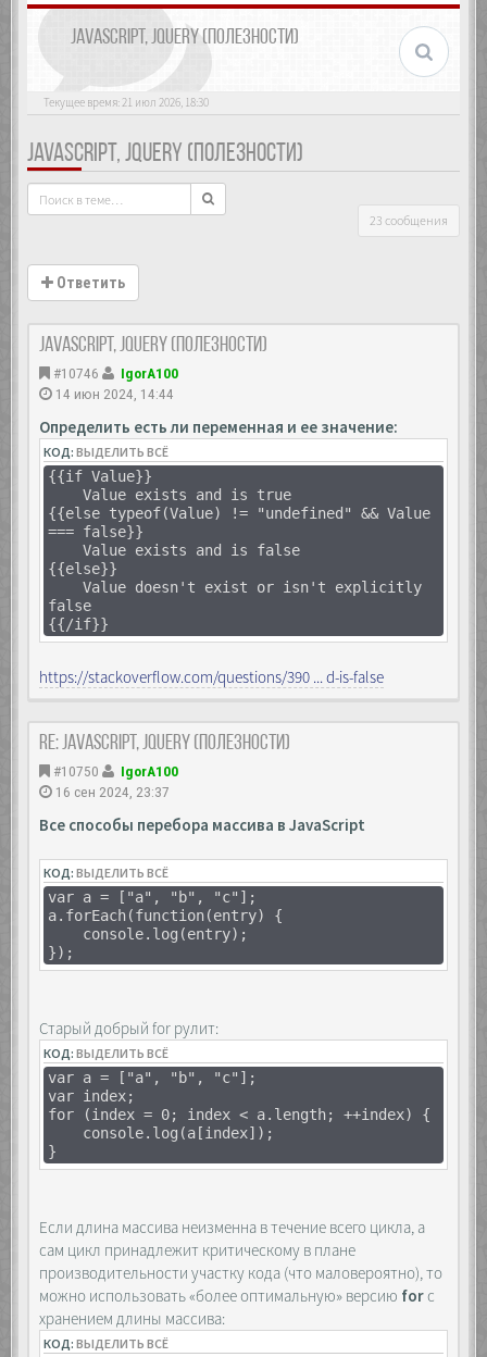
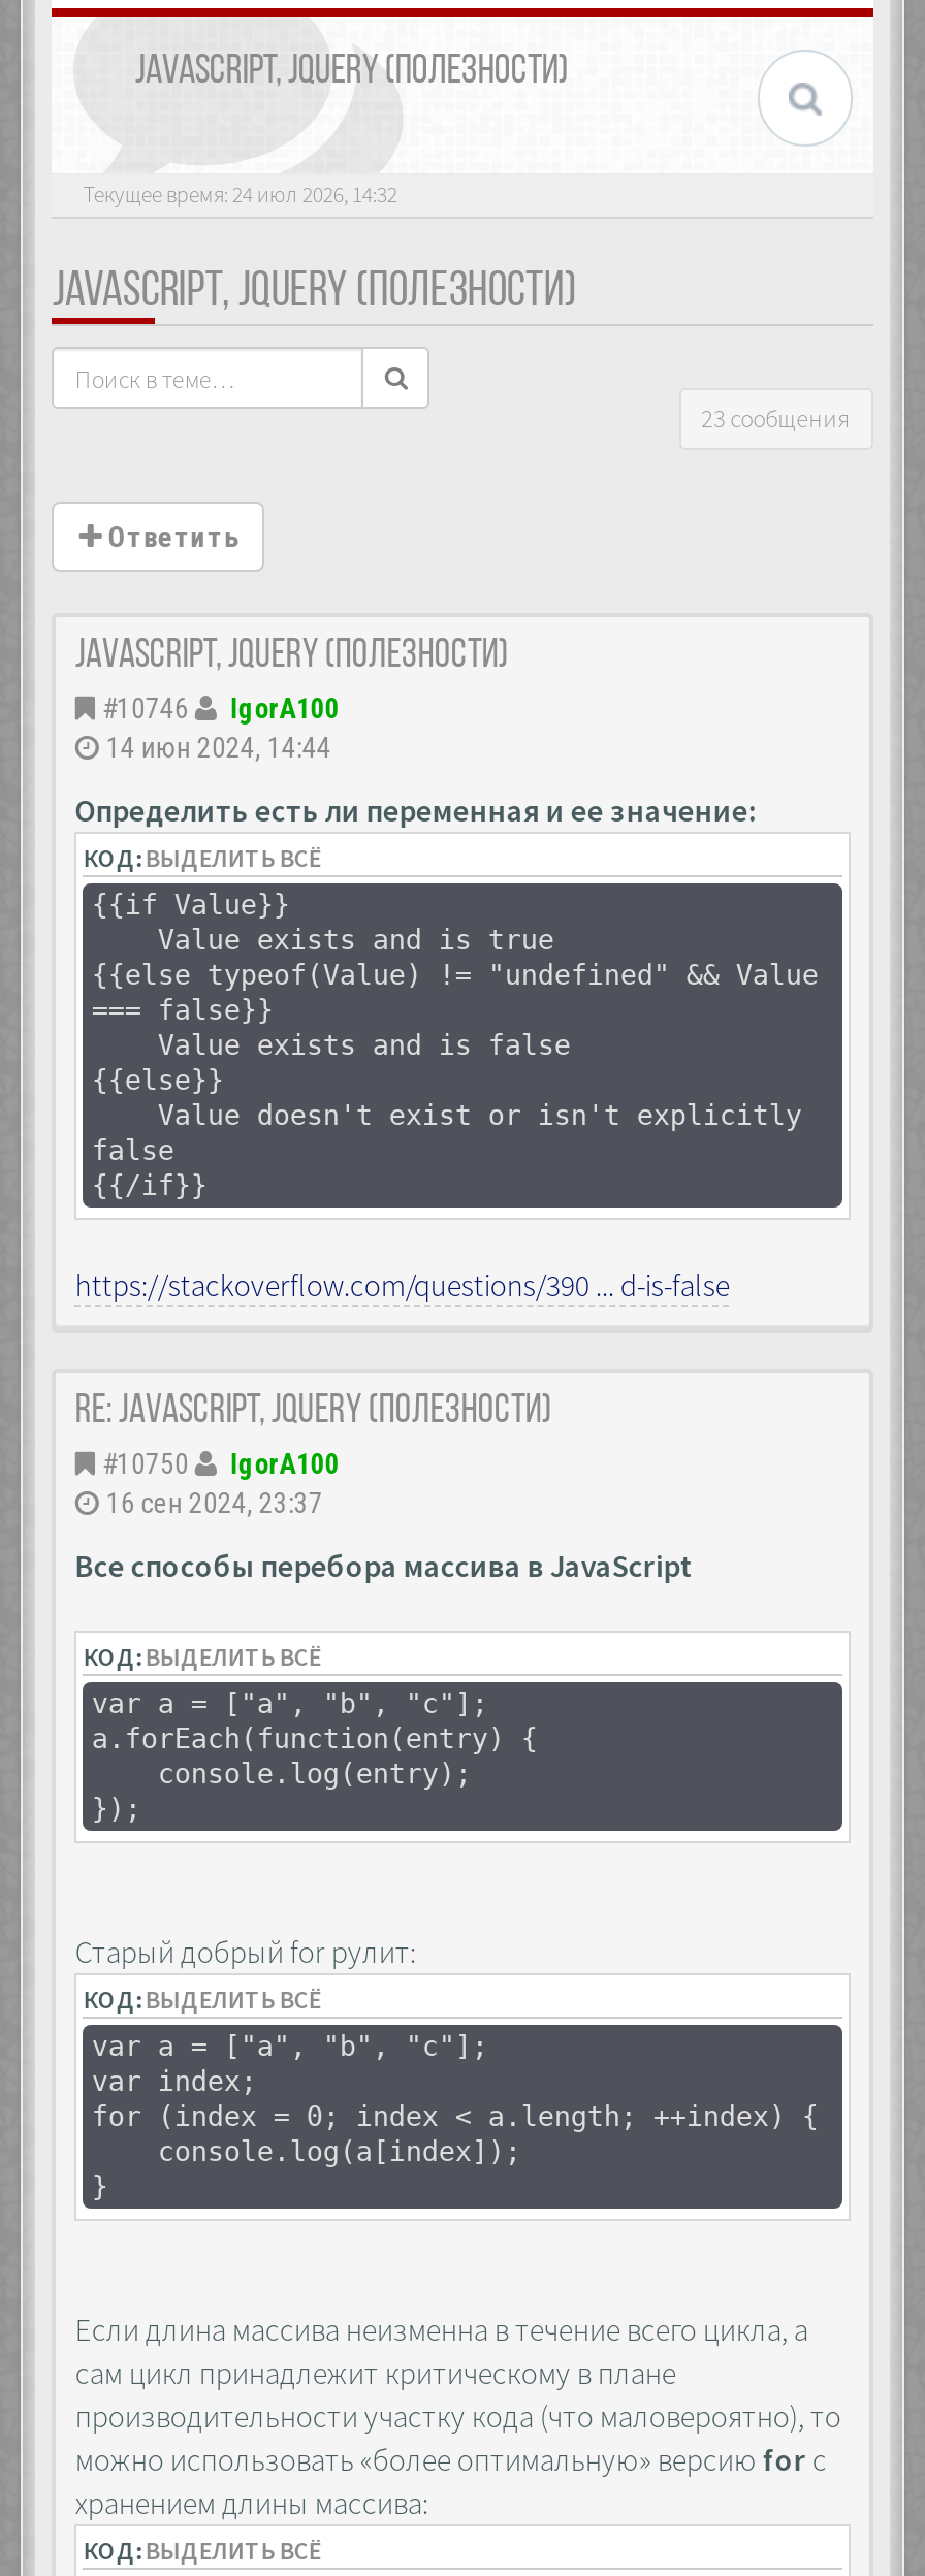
- Текущее время: 21 июл 2026, 18:30
+ Текущее время: 24 июл 2026, 14:32
